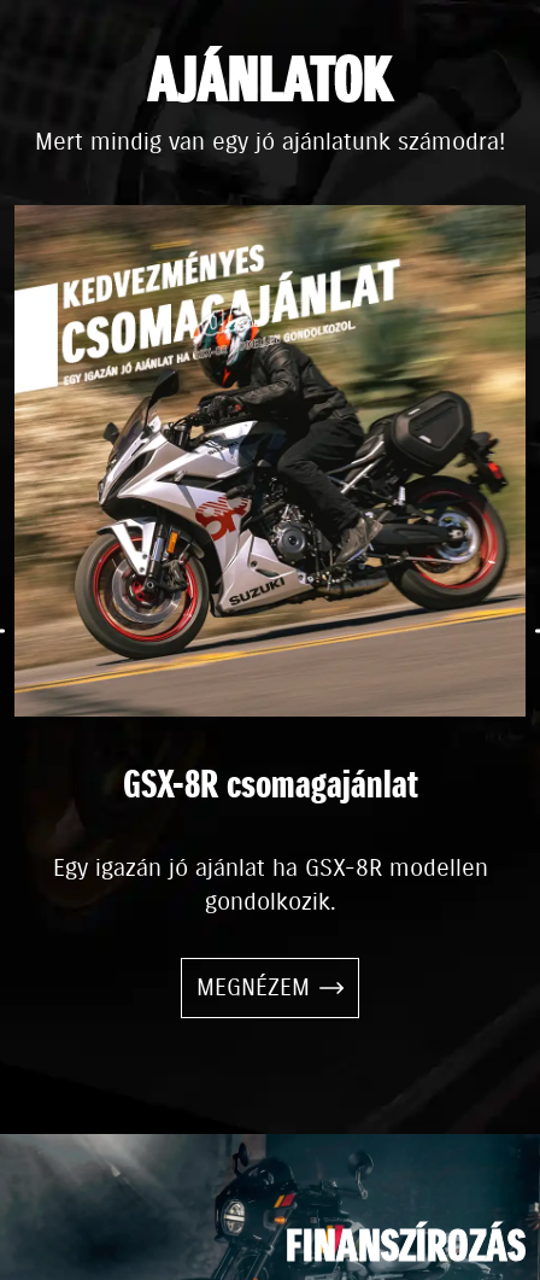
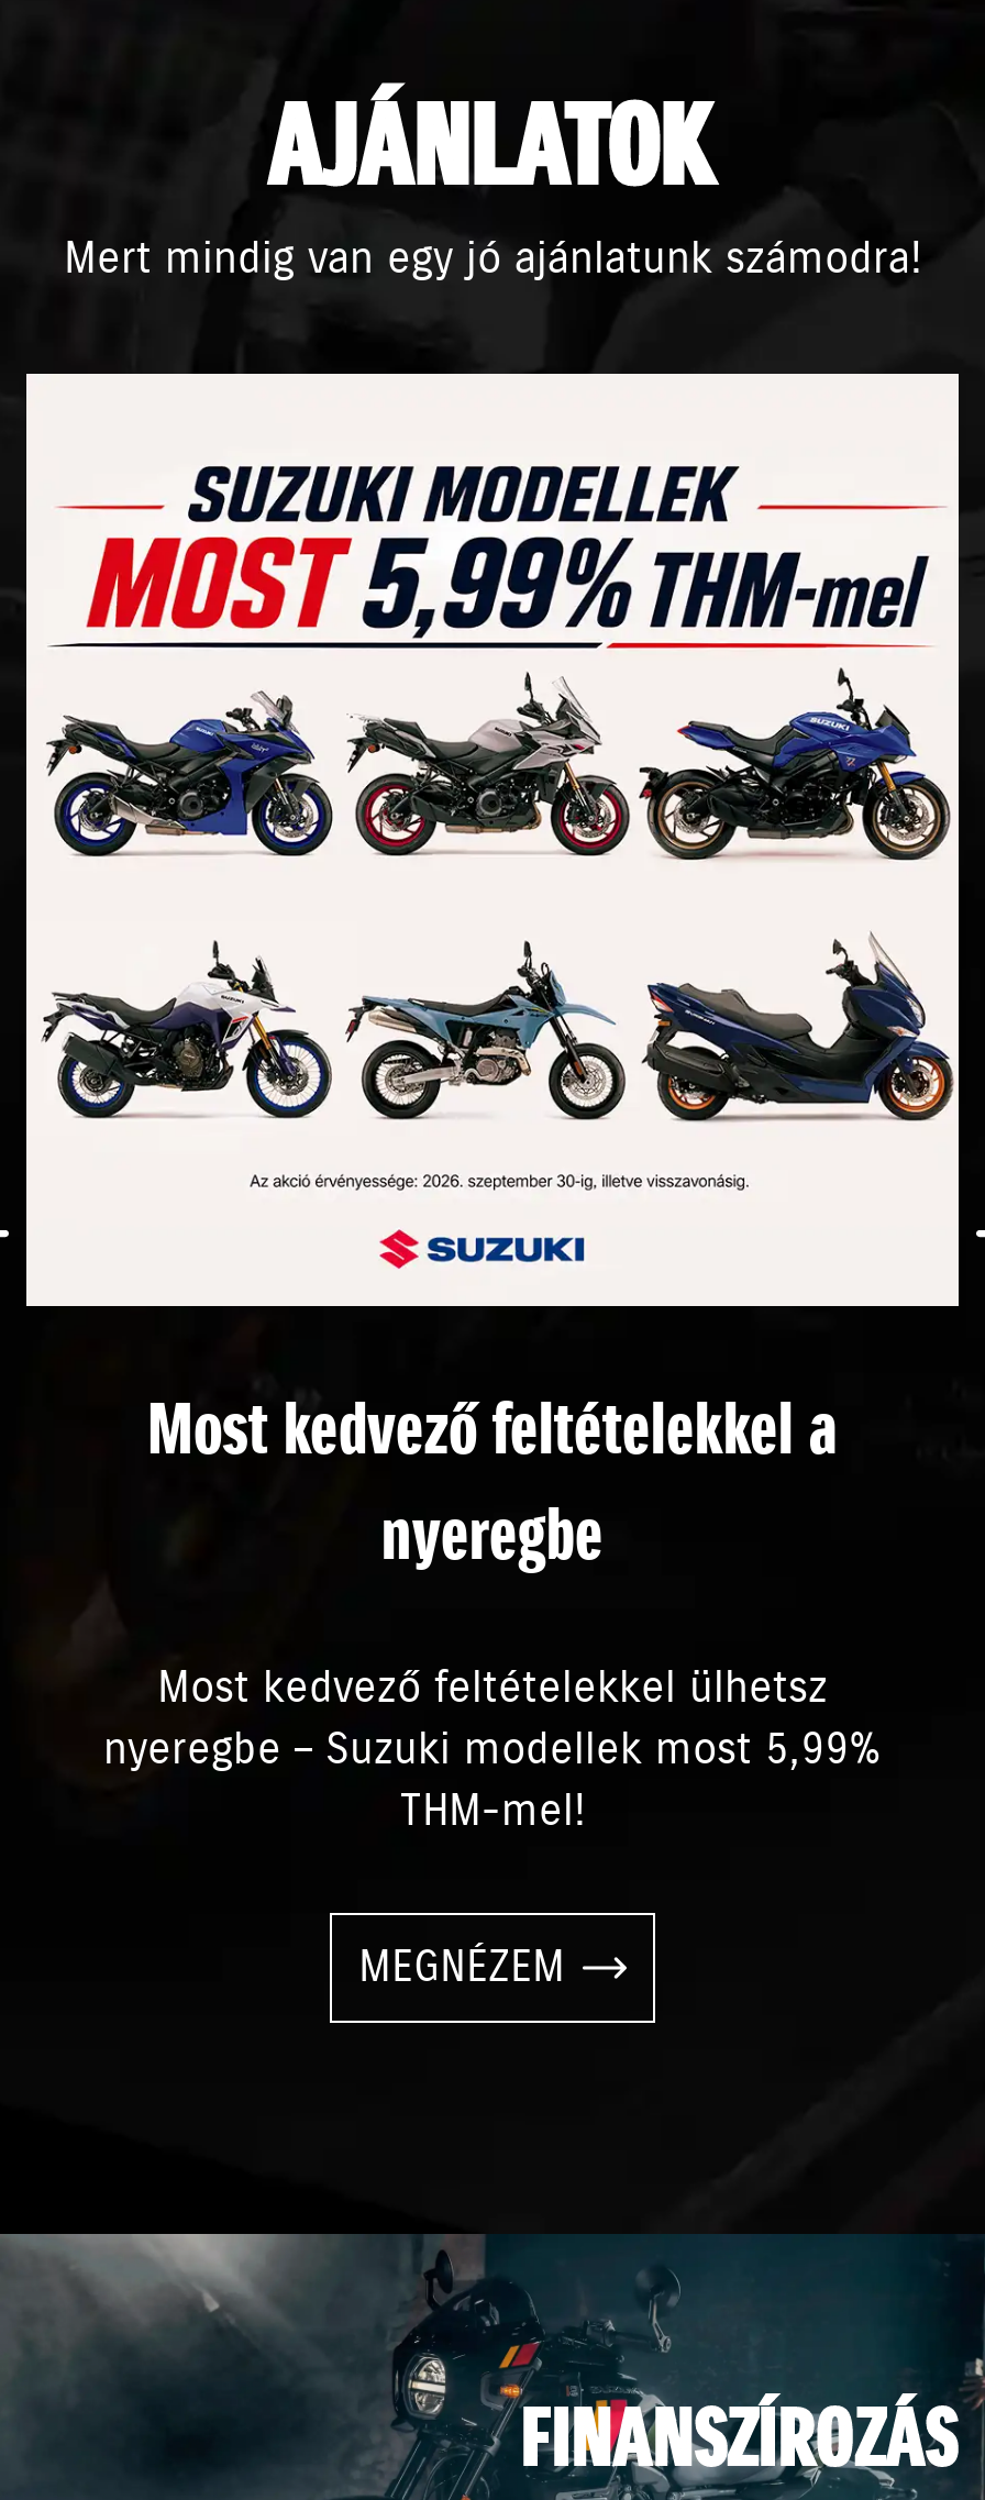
- [image]
- GSX-8R csomagajánlat
+ [image]
+ Most kedvező feltételekkel a
+ nyeregbe

- Egy igazán jó ajánlat ha GSX-8R modellen
- gondolkozik.
+ Most kedvező feltételekkel ülhetsz
+ nyeregbe – Suzuki modellek most 5,99%
+ THM-mel!
